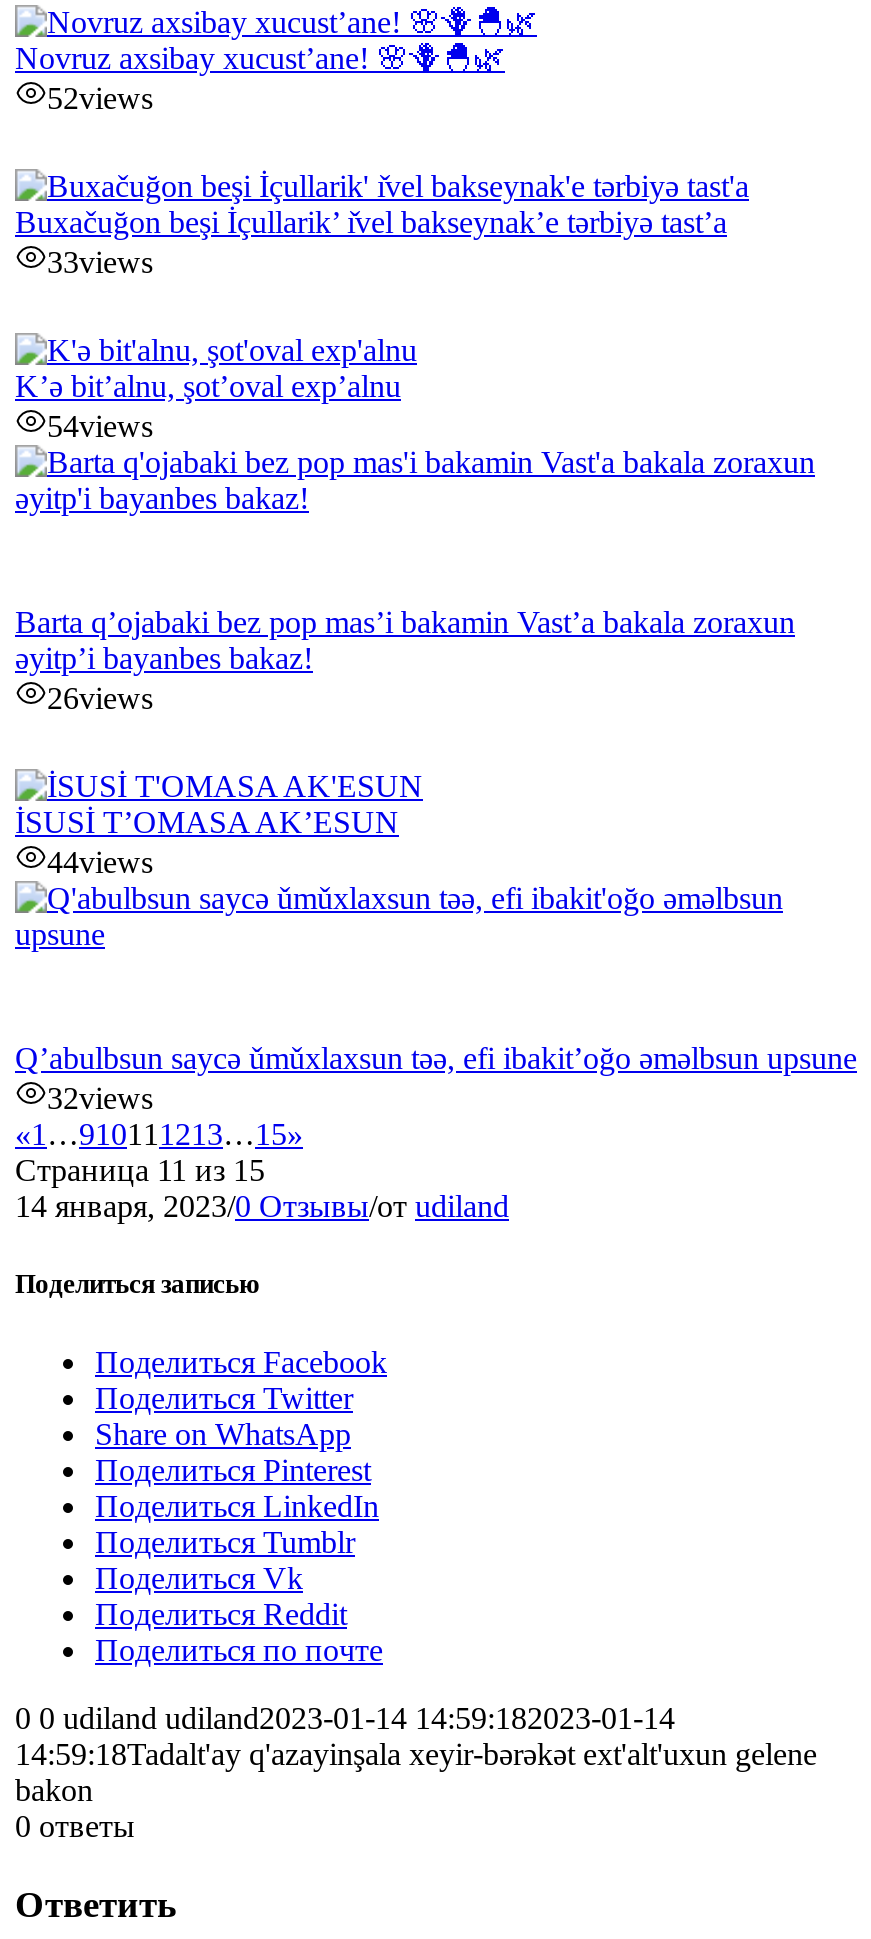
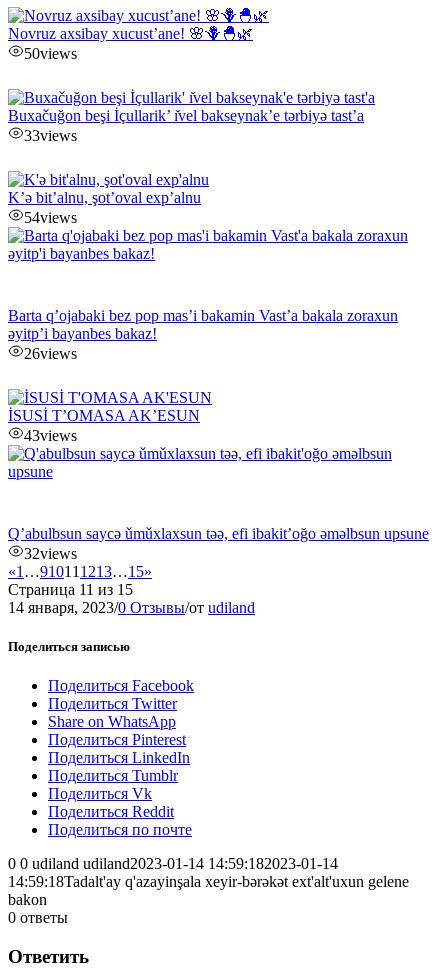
- 52views
+ 50views

- 44views
+ 43views
